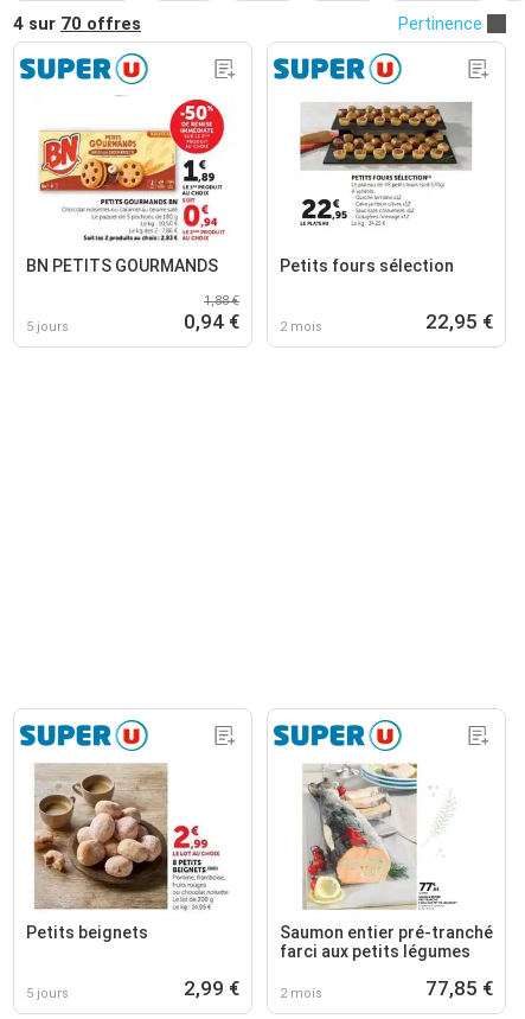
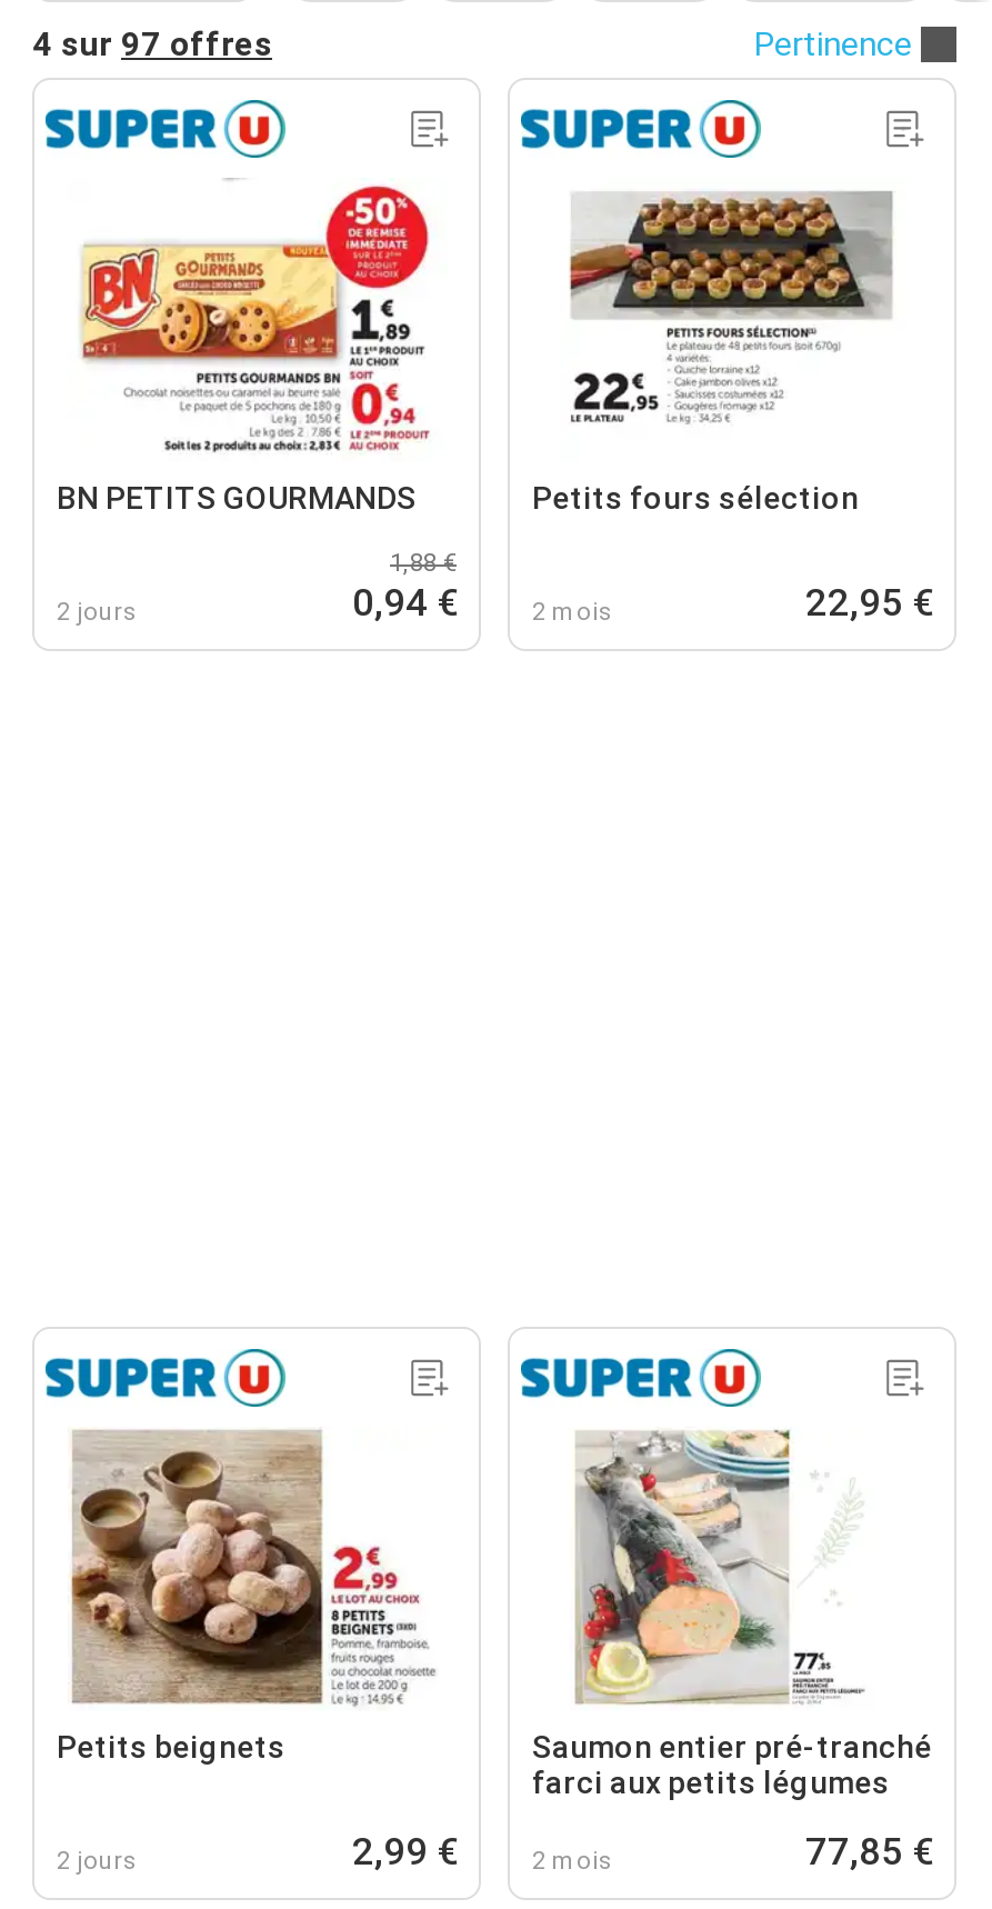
- 4 sur 70 offres
+ 4 sur 97 offres

- 5 jours
+ 2 jours

- 5 jours
+ 2 jours
